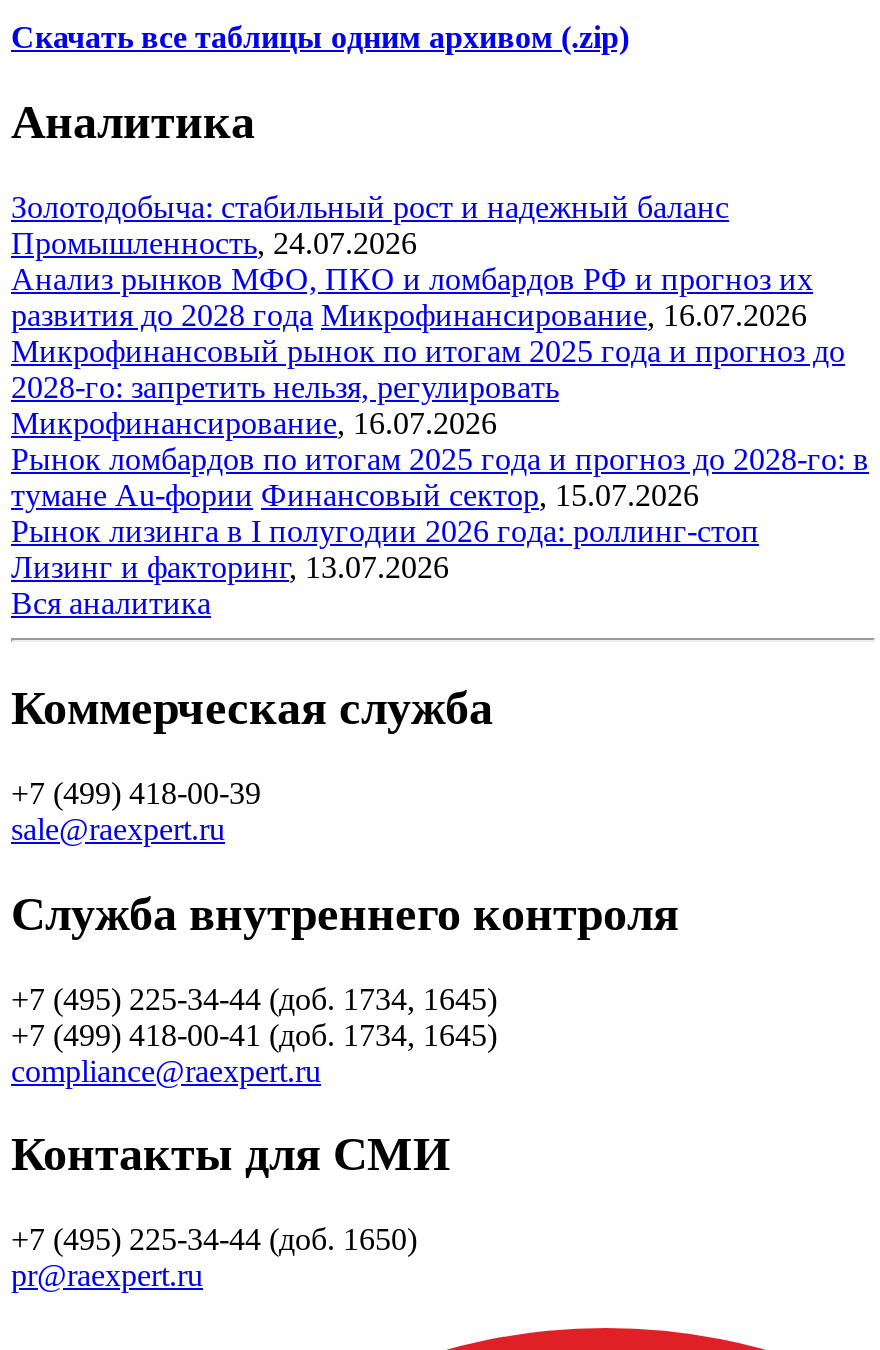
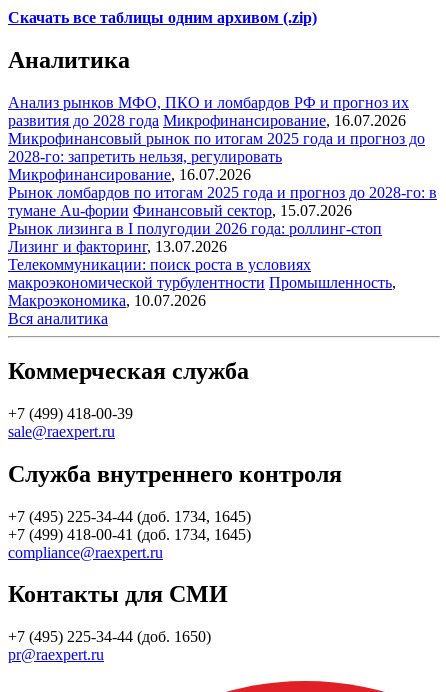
- Золотодобыча: стабильный рост и надежный баланс
- Промышленность, 24.07.2026

moved up: Анализ рынков МФО, ПКО и ломбардов РФ и прогноз их | развития до 2028 года Микрофинансирование, 16.07.2026 | Микрофинансовый рынок по итогам 2025 года и прогноз до | ... | Рынок лизинга в I полугодии 2026 года: роллинг-стоп | Лизинг и факторинг, 13.07.2026

+ Телекоммуникации: поиск роста в условиях
+ макроэкономической турбулентности Промышленность,
+ Макроэкономика, 10.07.2026
